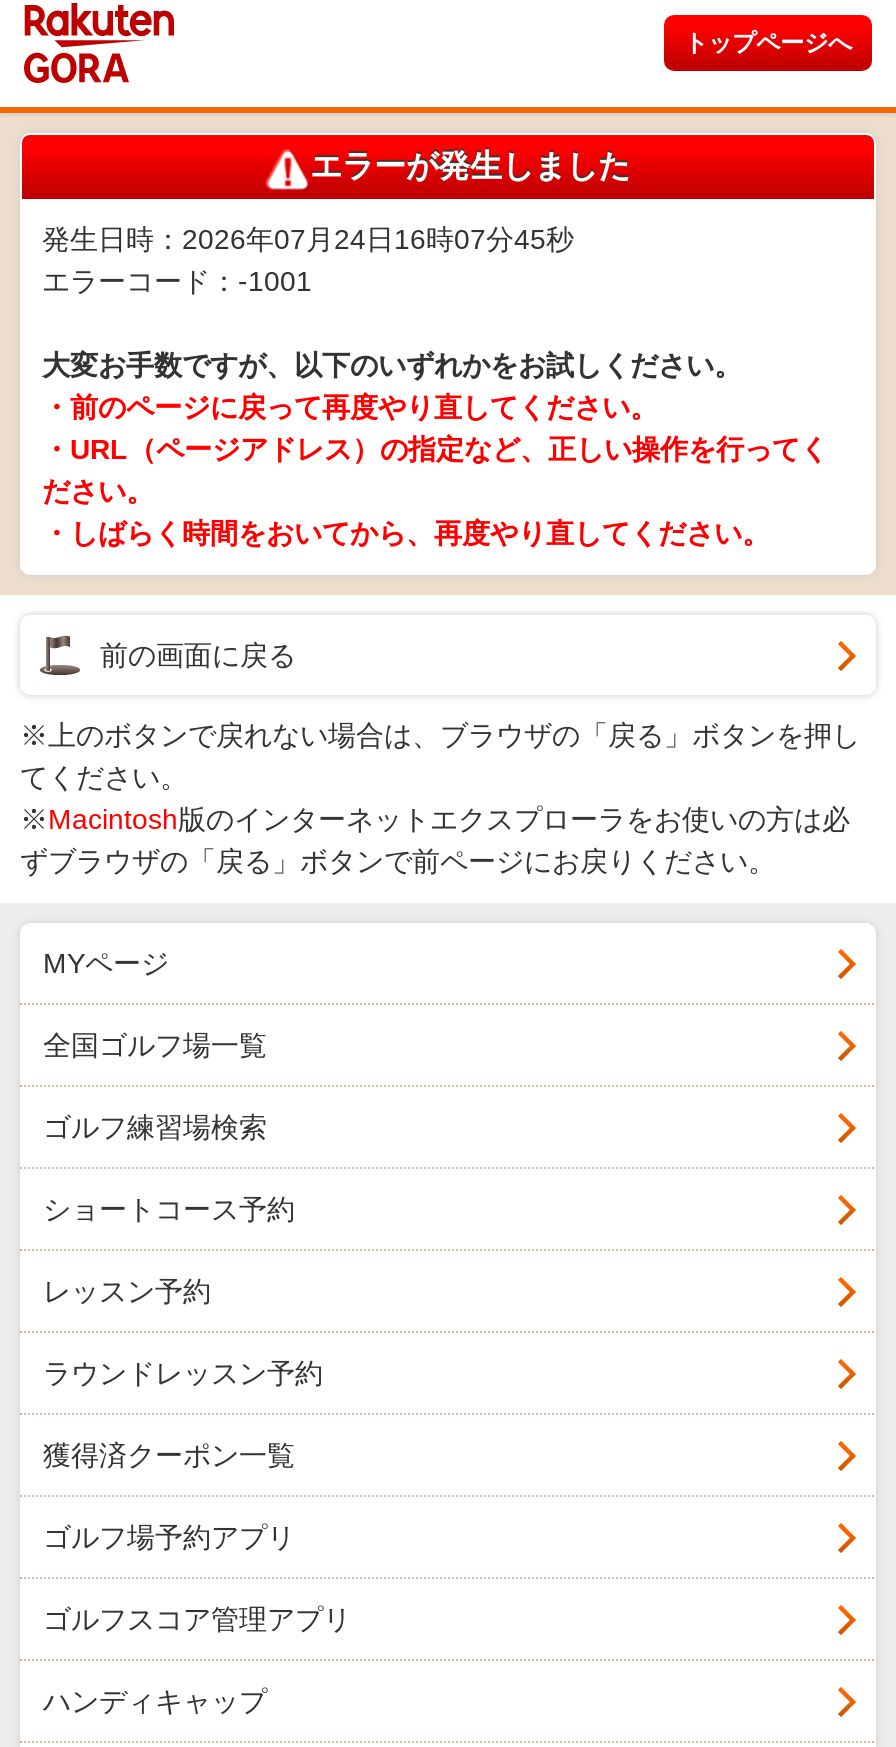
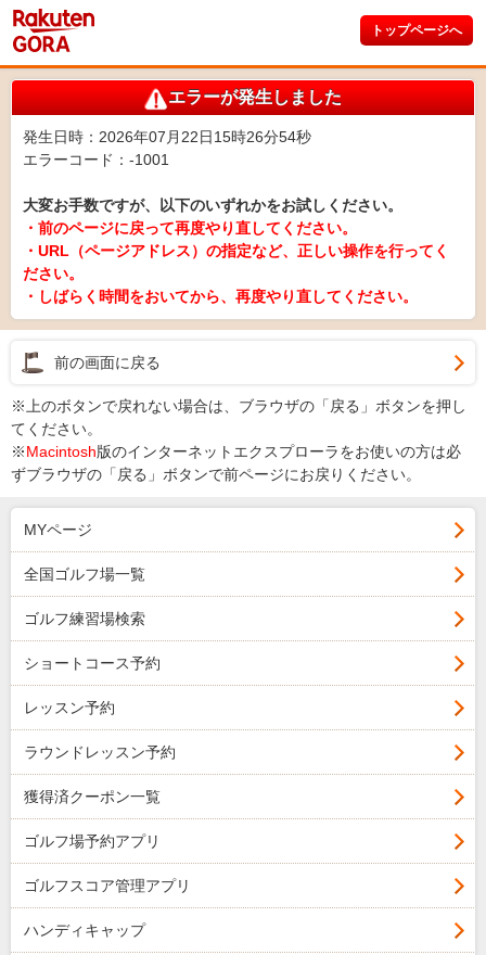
- 発生日時：2026年07月24日16時07分45秒
+ 発生日時：2026年07月22日15時26分54秒
